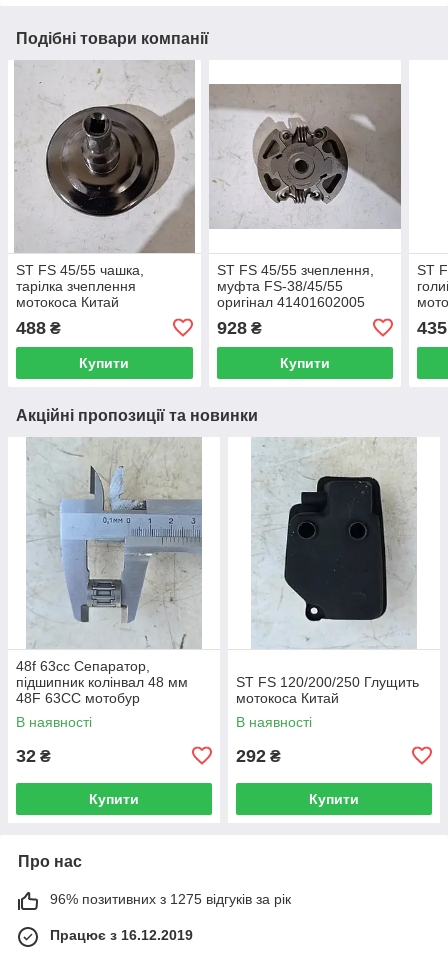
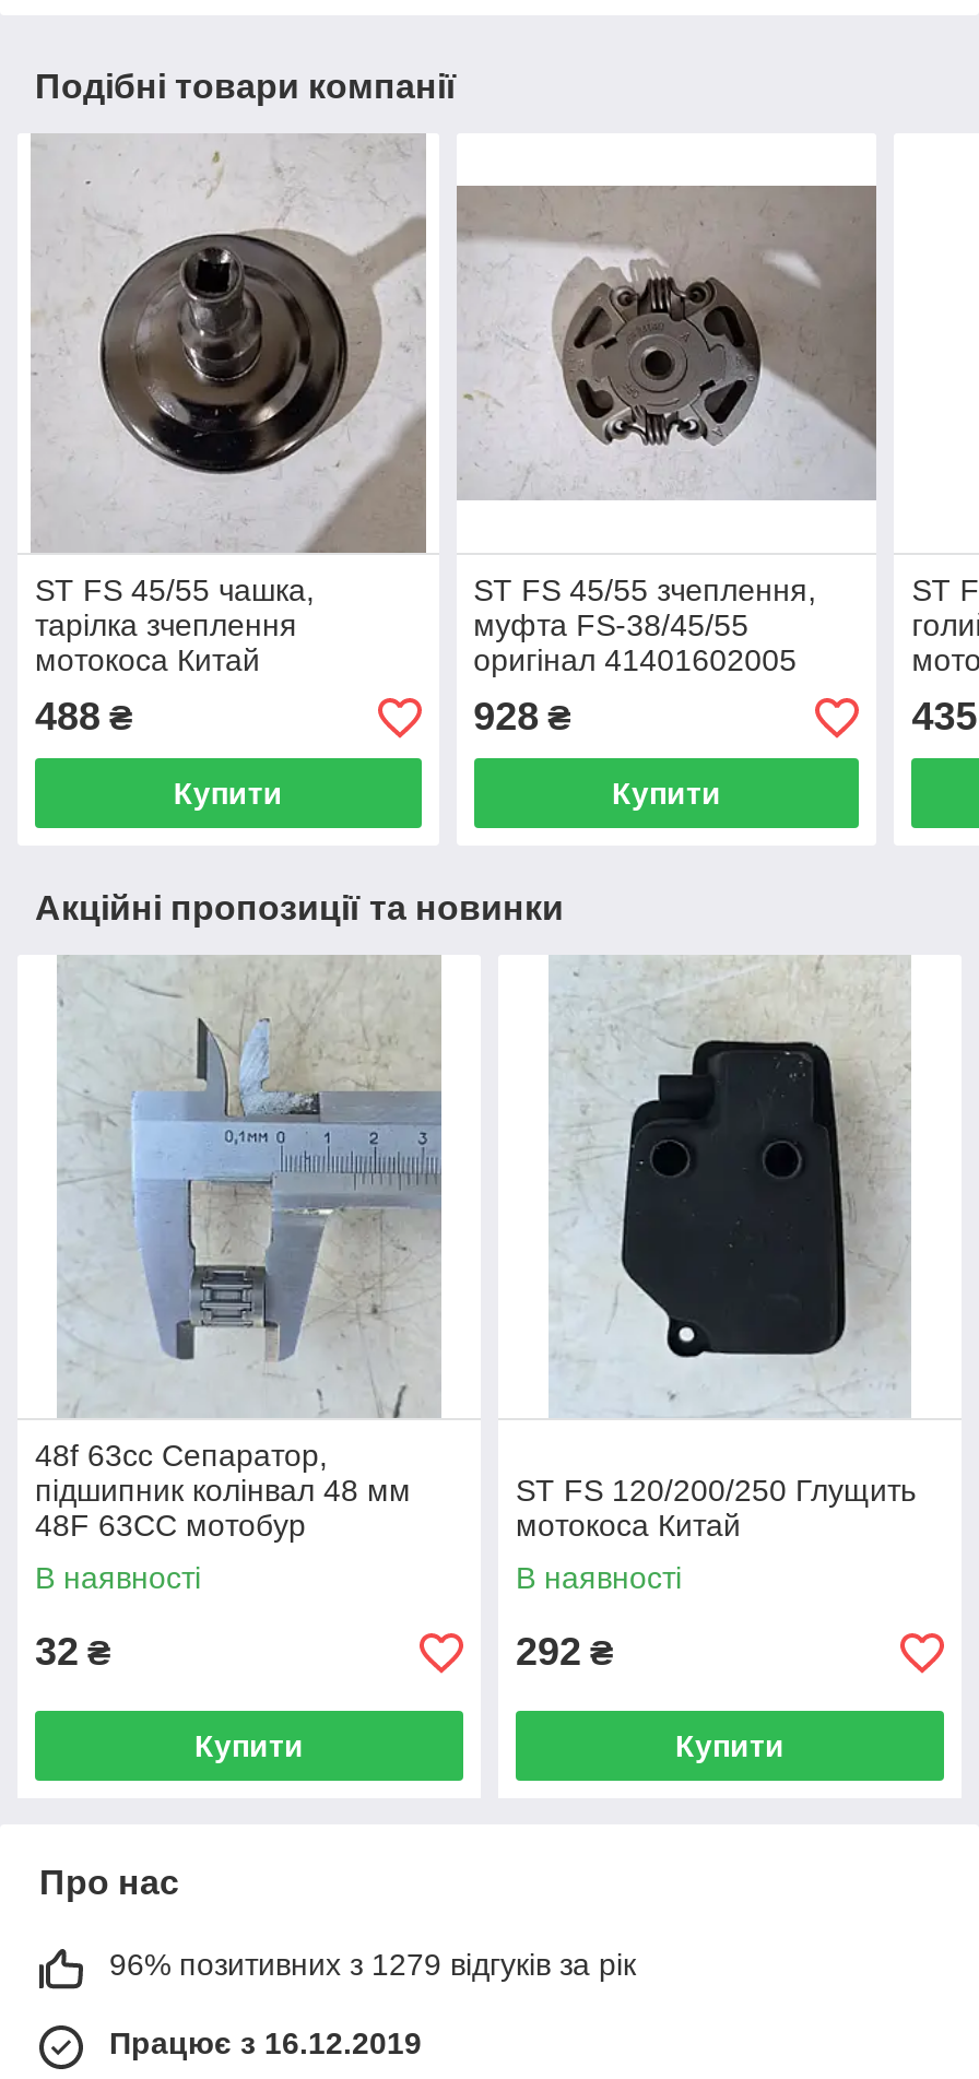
- 96% позитивних з 1275 відгуків за рік
+ 96% позитивних з 1279 відгуків за рік
